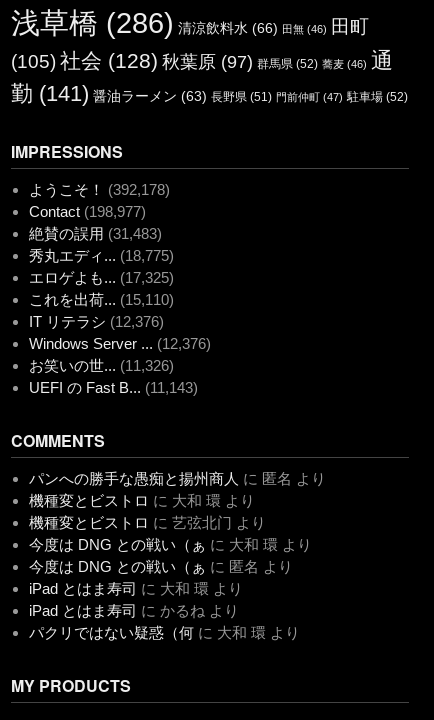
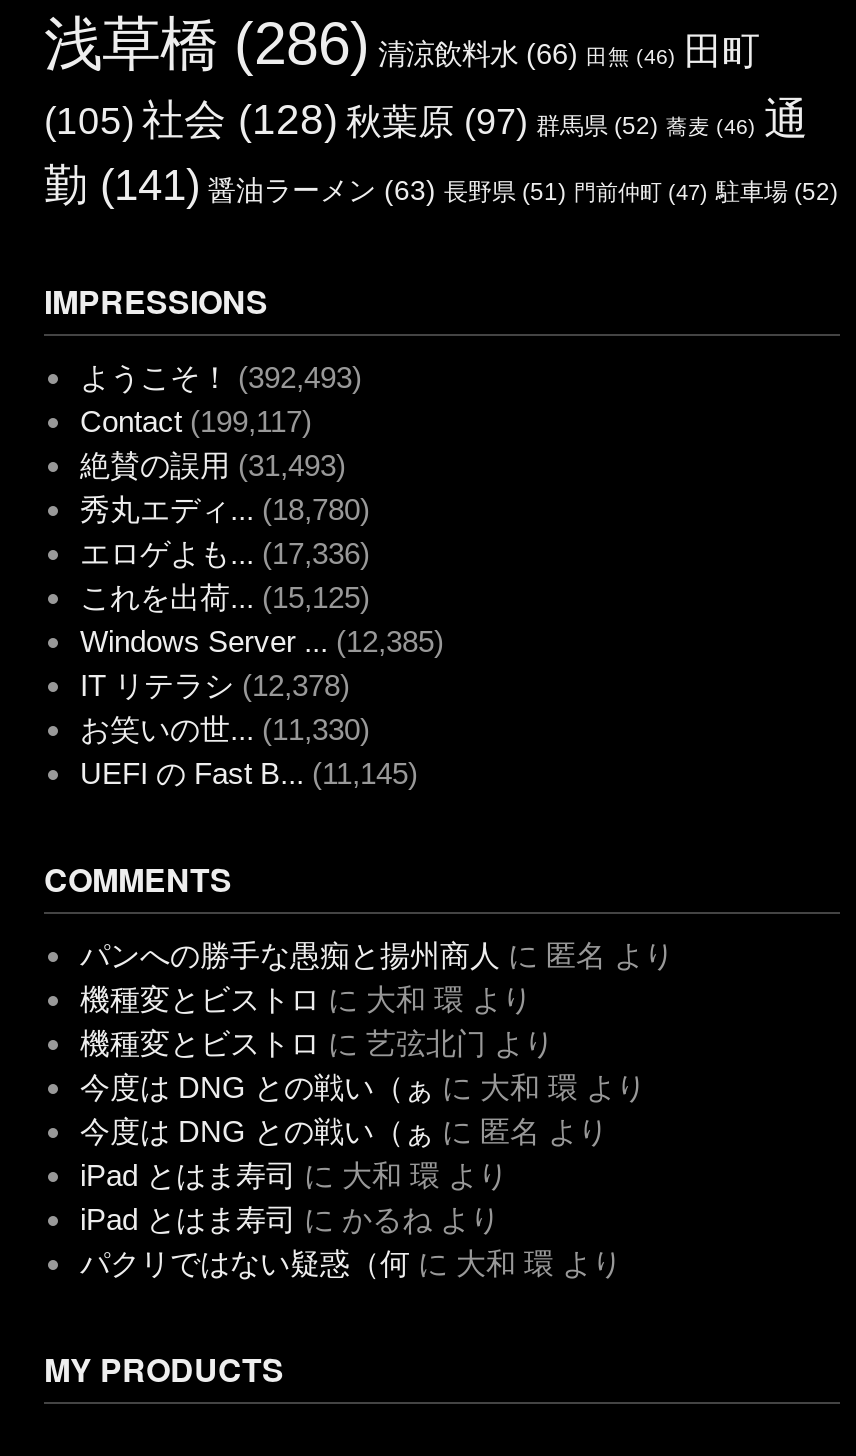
- ようこそ！(392,178)
- Contact (198,977)
- 絶賛の誤用(31,483)
- 秀丸エディ... (18,775)
- エロゲよも... (17,325)
- これを出荷... (15,110)
- IT リテラシ(12,376)
- Windows Server ... (12,376)
- お笑いの世... (11,326)
- UEFI の Fast B... (11,143)
+ ようこそ！(392,493)
+ Contact (199,117)
+ 絶賛の誤用(31,493)
+ 秀丸エディ... (18,780)
+ エロゲよも... (17,336)
+ これを出荷... (15,125)
+ Windows Server ... (12,385)
+ IT リテラシ(12,378)
+ お笑いの世... (11,330)
+ UEFI の Fast B... (11,145)
